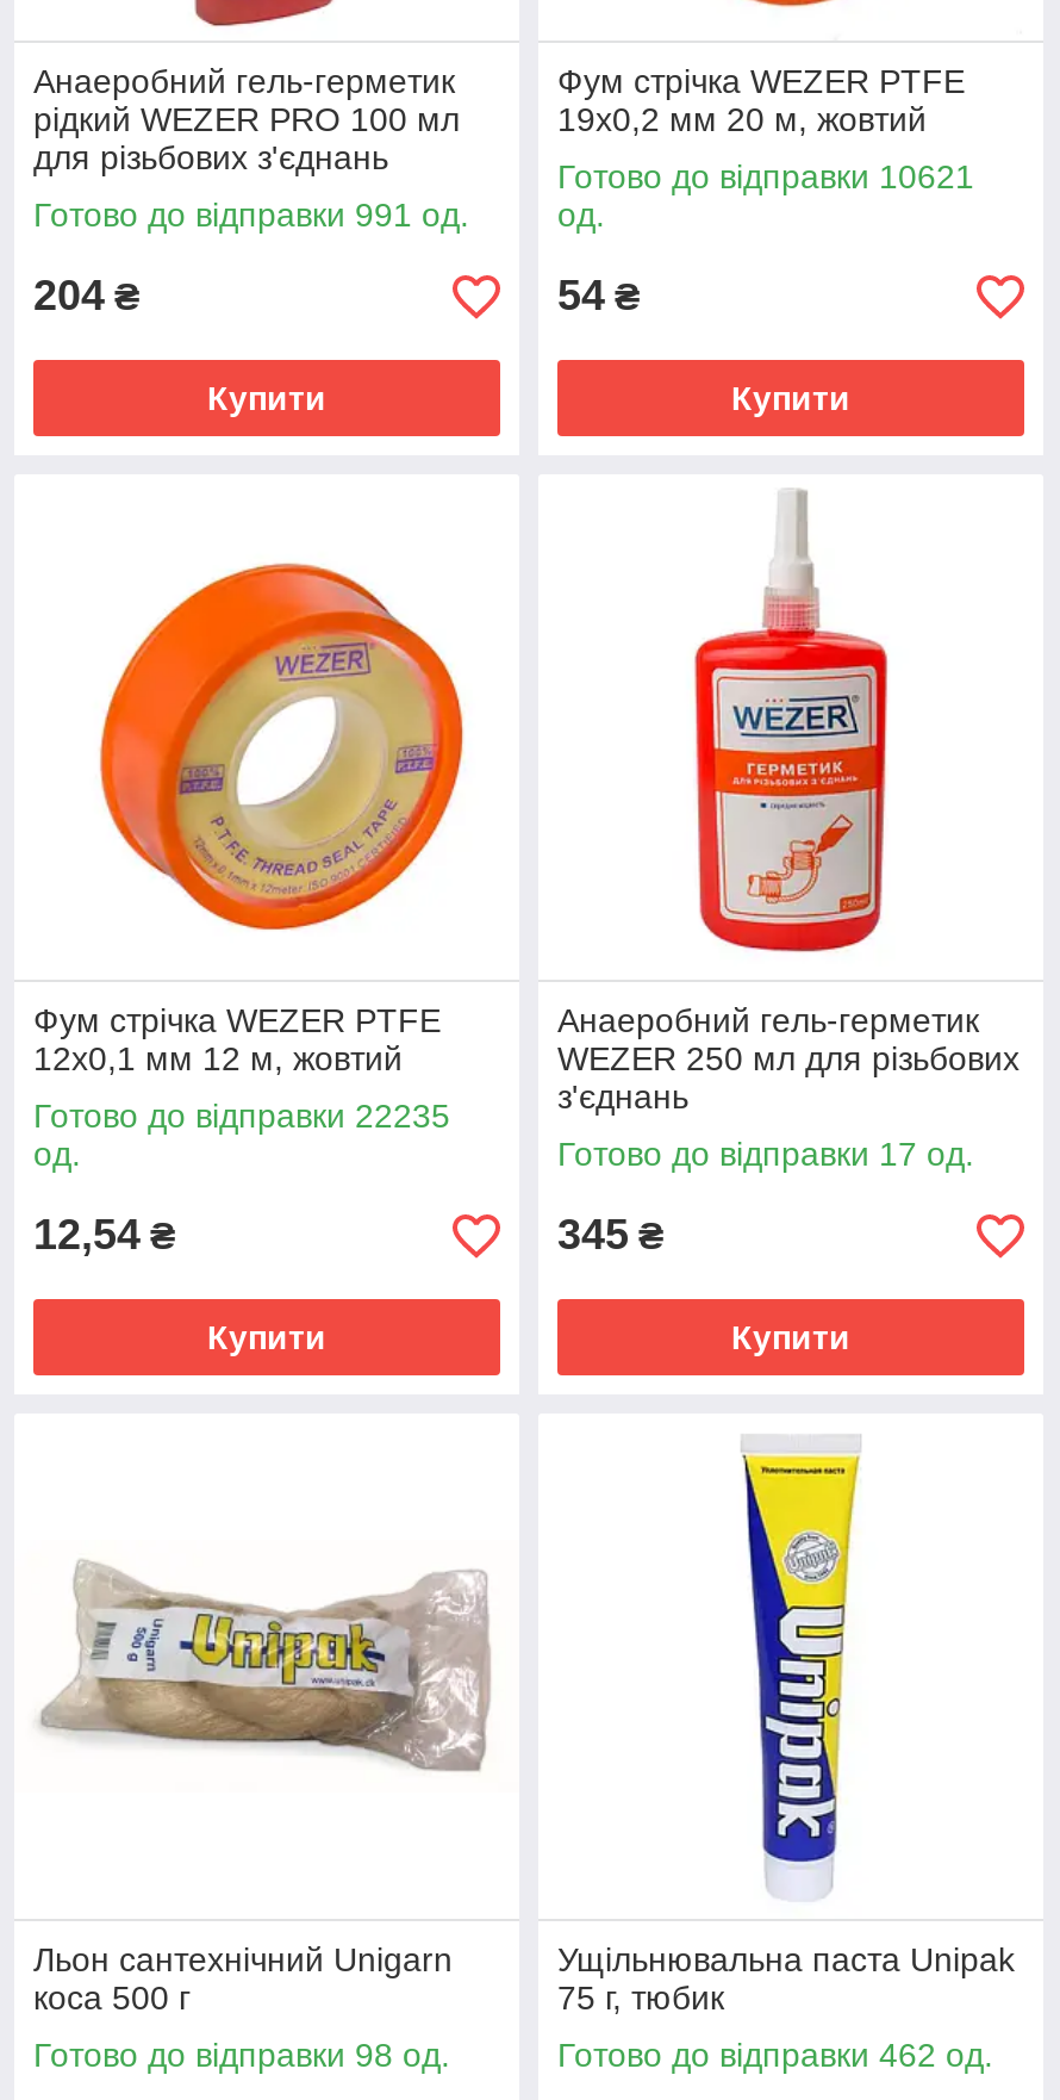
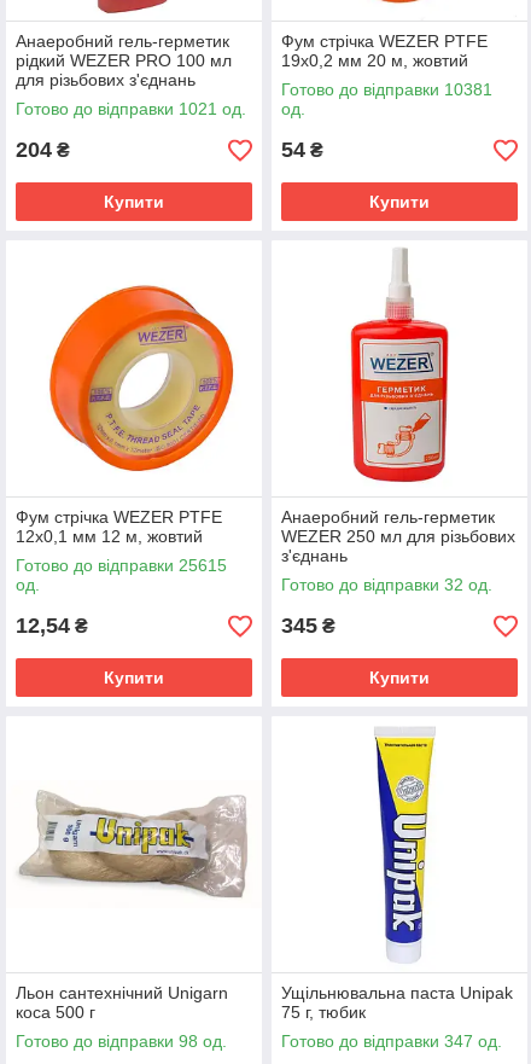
- Готово до відправки 10621
+ Готово до відправки 10381

- Готово до відправки 991 од.
+ Готово до відправки 1021 од.

- Готово до відправки 22235
+ Готово до відправки 25615

- Готово до відправки 17 од.
+ Готово до відправки 32 од.

- Готово до відправки 462 од.
+ Готово до відправки 347 од.
